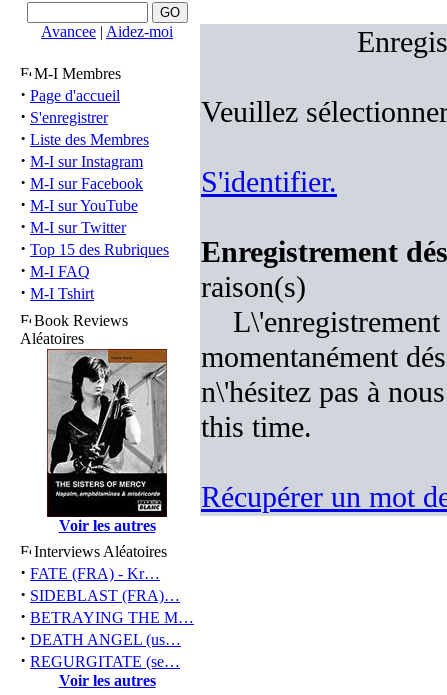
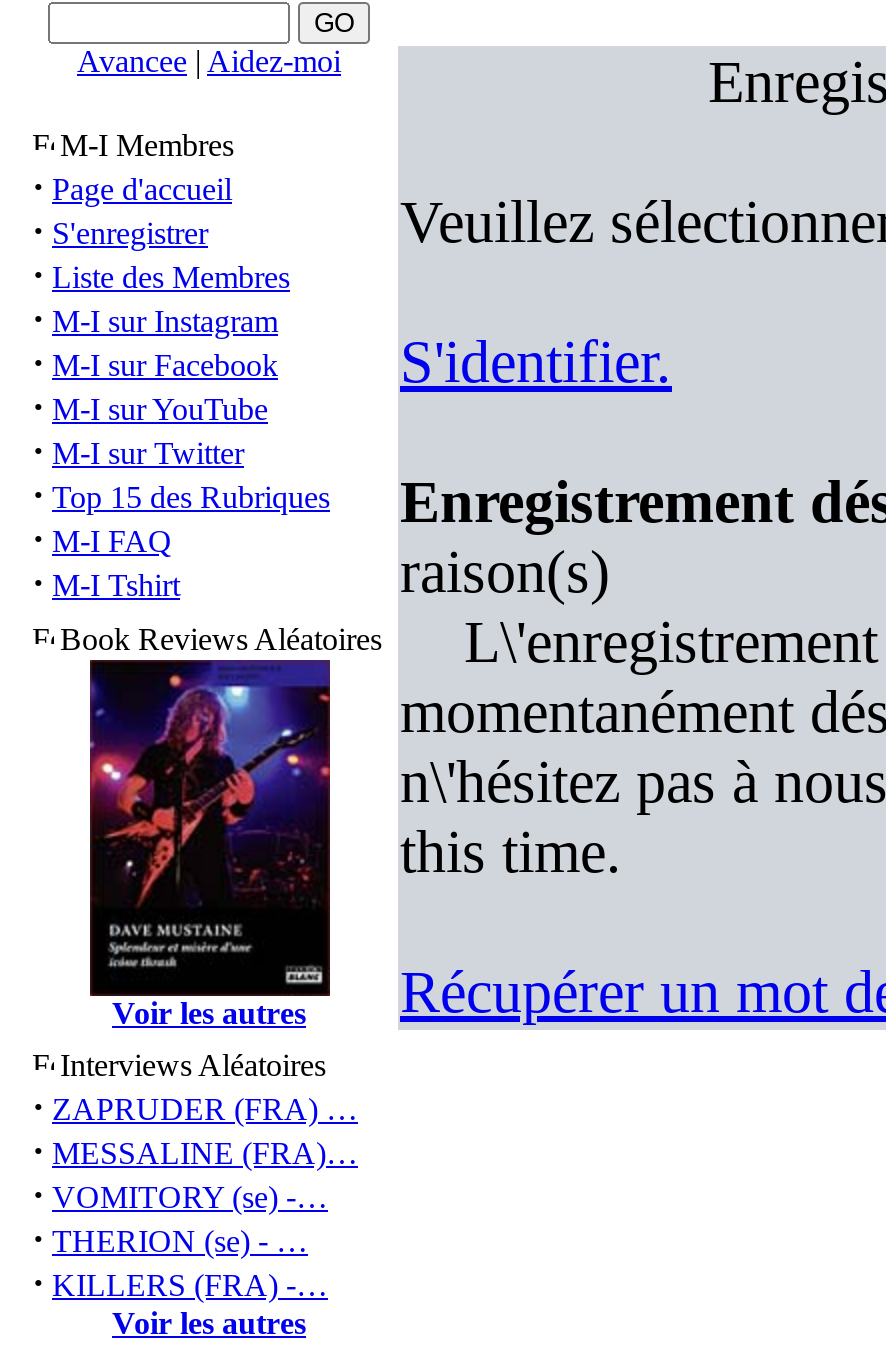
- [image]
+ [image]

- · FATE (FRA) - Kr…
- · SIDEBLAST (FRA)…
- · BETRAYING THE M…
- · DEATH ANGEL (us…
- · REGURGITATE (se…
+ · ZAPRUDER (FRA) …
+ · MESSALINE (FRA)…
+ · VOMITORY (se) -…
+ · THERION (se) - …
+ · KILLERS (FRA) -…
